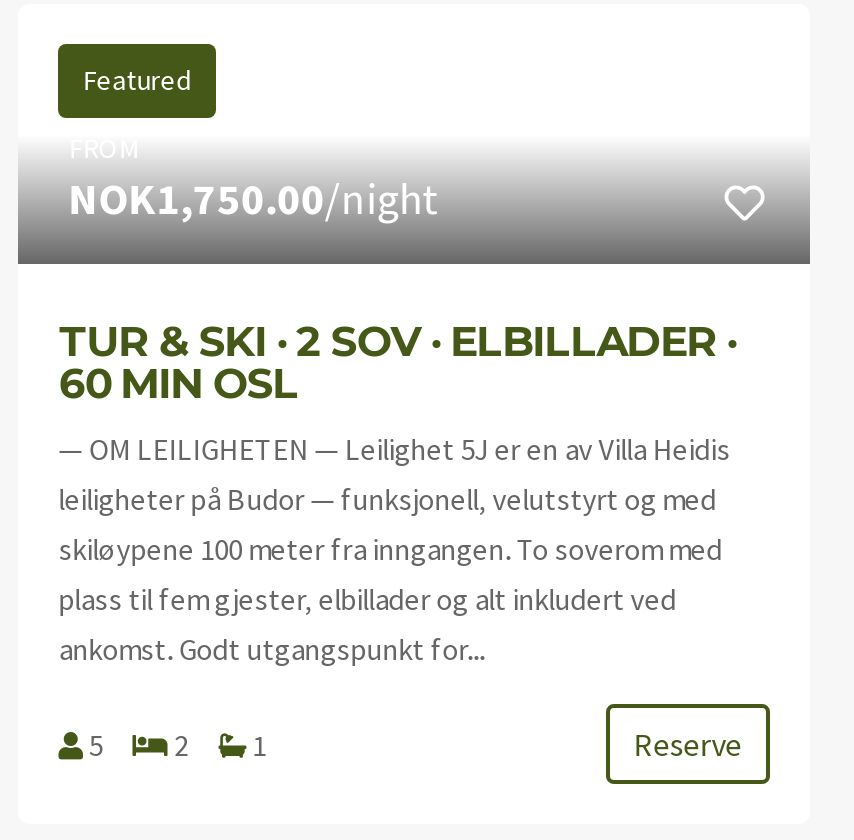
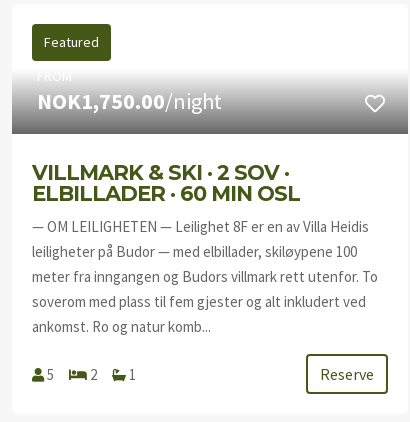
- TUR & SKI · 2 SOV · ELBILLADER ·
- 60 MIN OSL
- — OM LEILIGHETEN — Leilighet 5J er en av Villa Heidis
- leiligheter på Budor — funksjonell, velutstyrt og med
- skiløypene 100 meter fra inngangen. To soverom med
- plass til fem gjester, elbillader og alt inkludert ved
- ankomst. Godt utgangspunkt for...
+ VILLMARK & SKI · 2 SOV ·
+ ELBILLADER · 60 MIN OSL
+ — OM LEILIGHETEN — Leilighet 8F er en av Villa Heidis
+ leiligheter på Budor — med elbillader, skiløypene 100
+ meter fra inngangen og Budors villmark rett utenfor. To
+ soverom med plass til fem gjester og alt inkludert ved
+ ankomst. Ro og natur komb...
